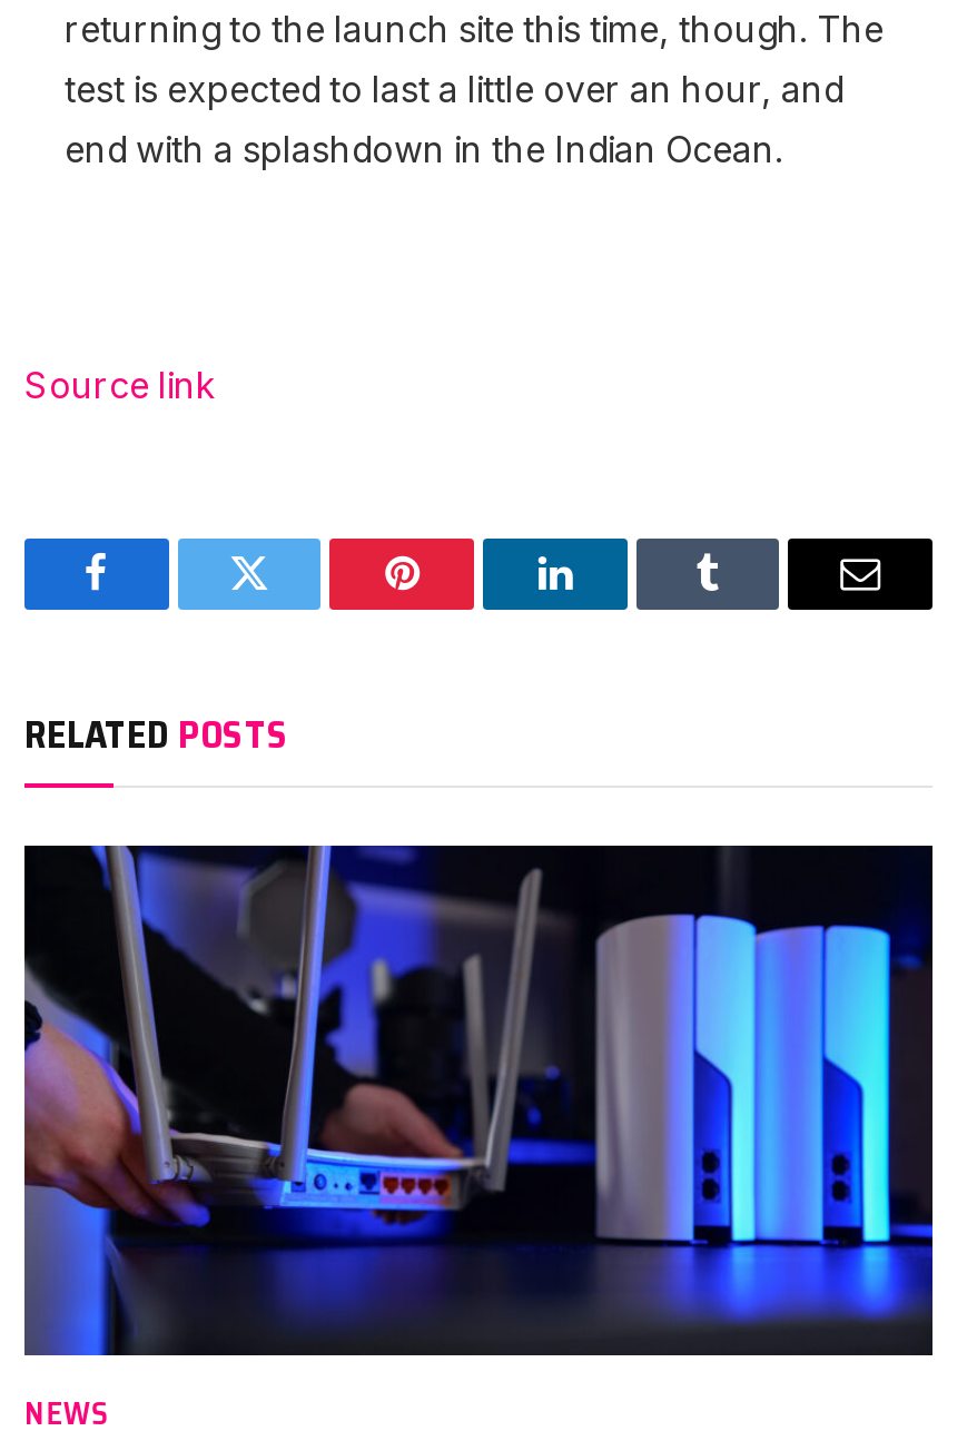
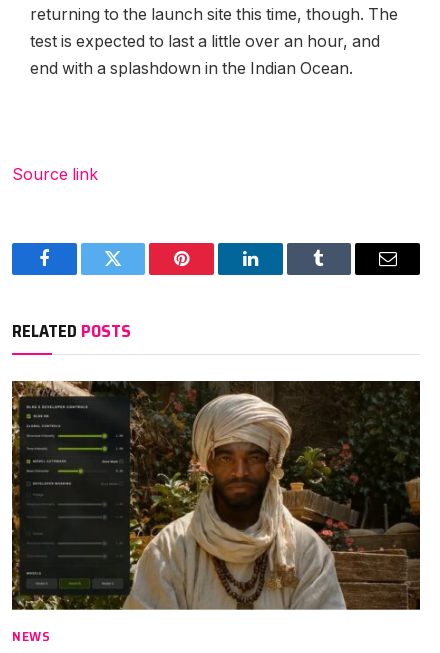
- [image]
+ [image]
